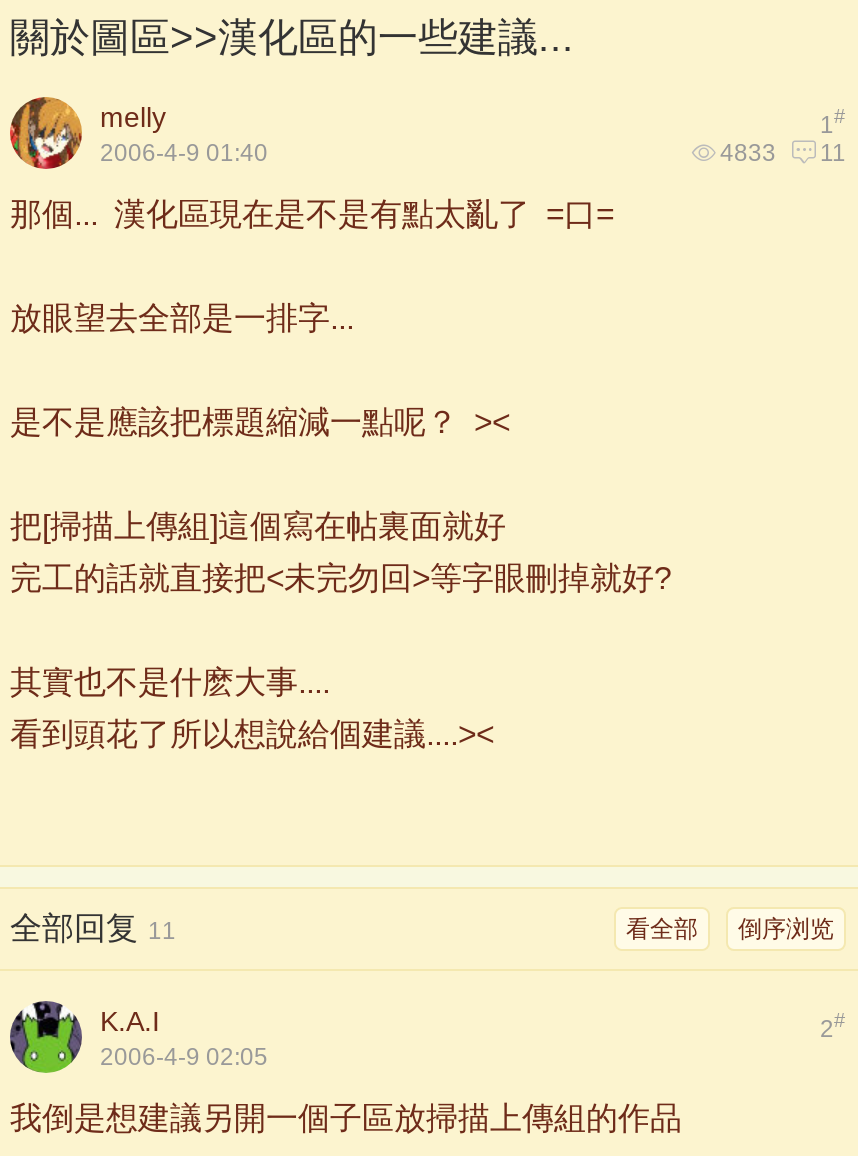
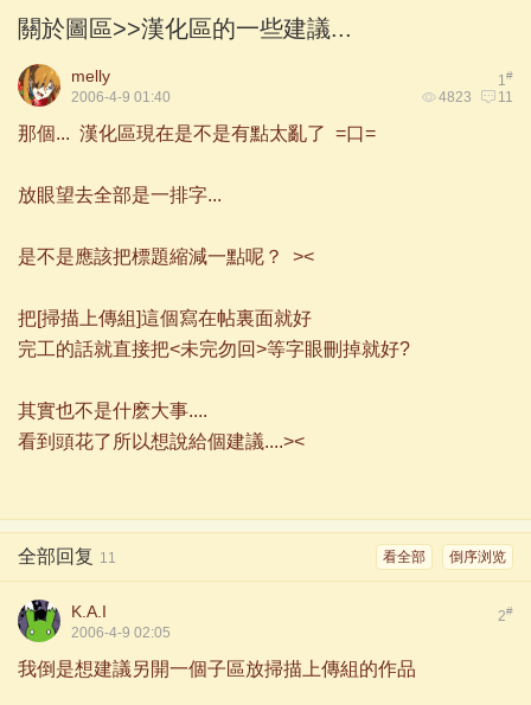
- 4833 11
+ 4823 11
